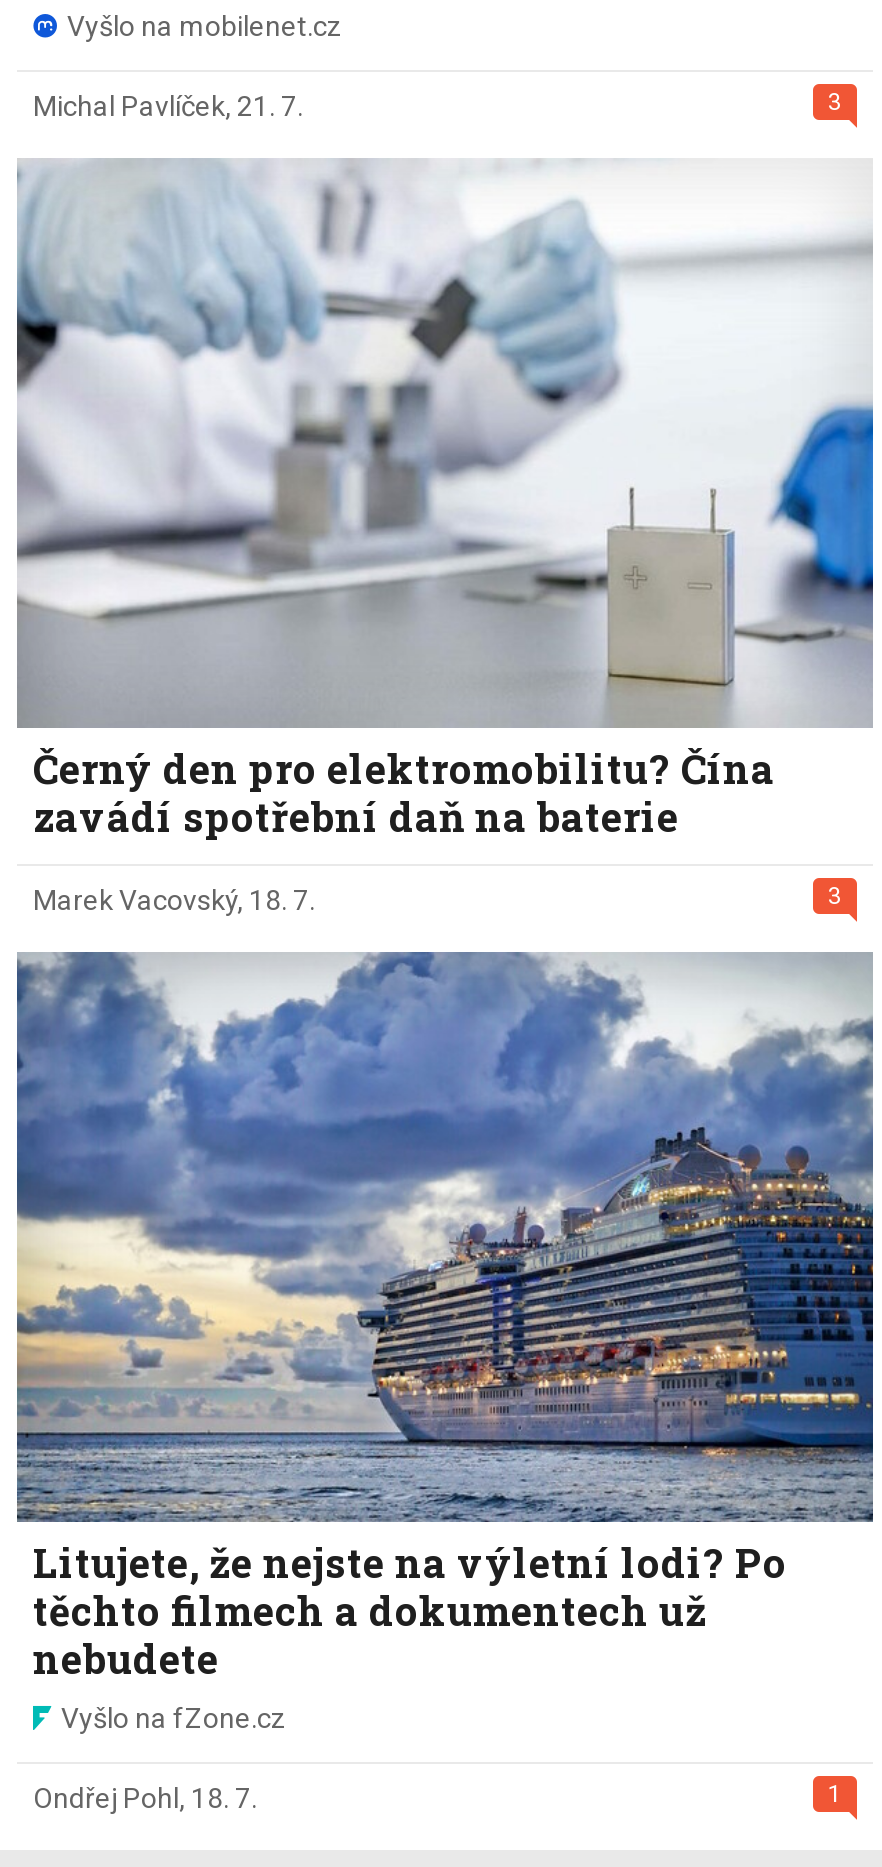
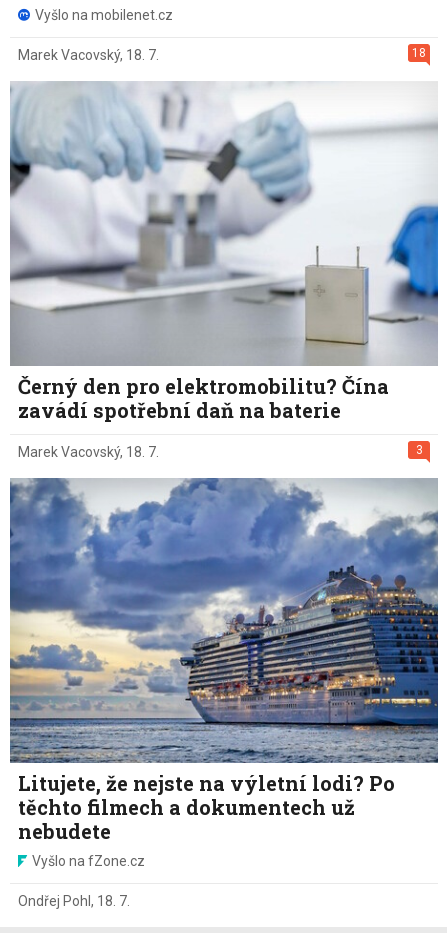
- 3
- Michal Pavlíček, 21. 7.
+ 18
+ Marek Vacovský, 18. 7.

- 1
